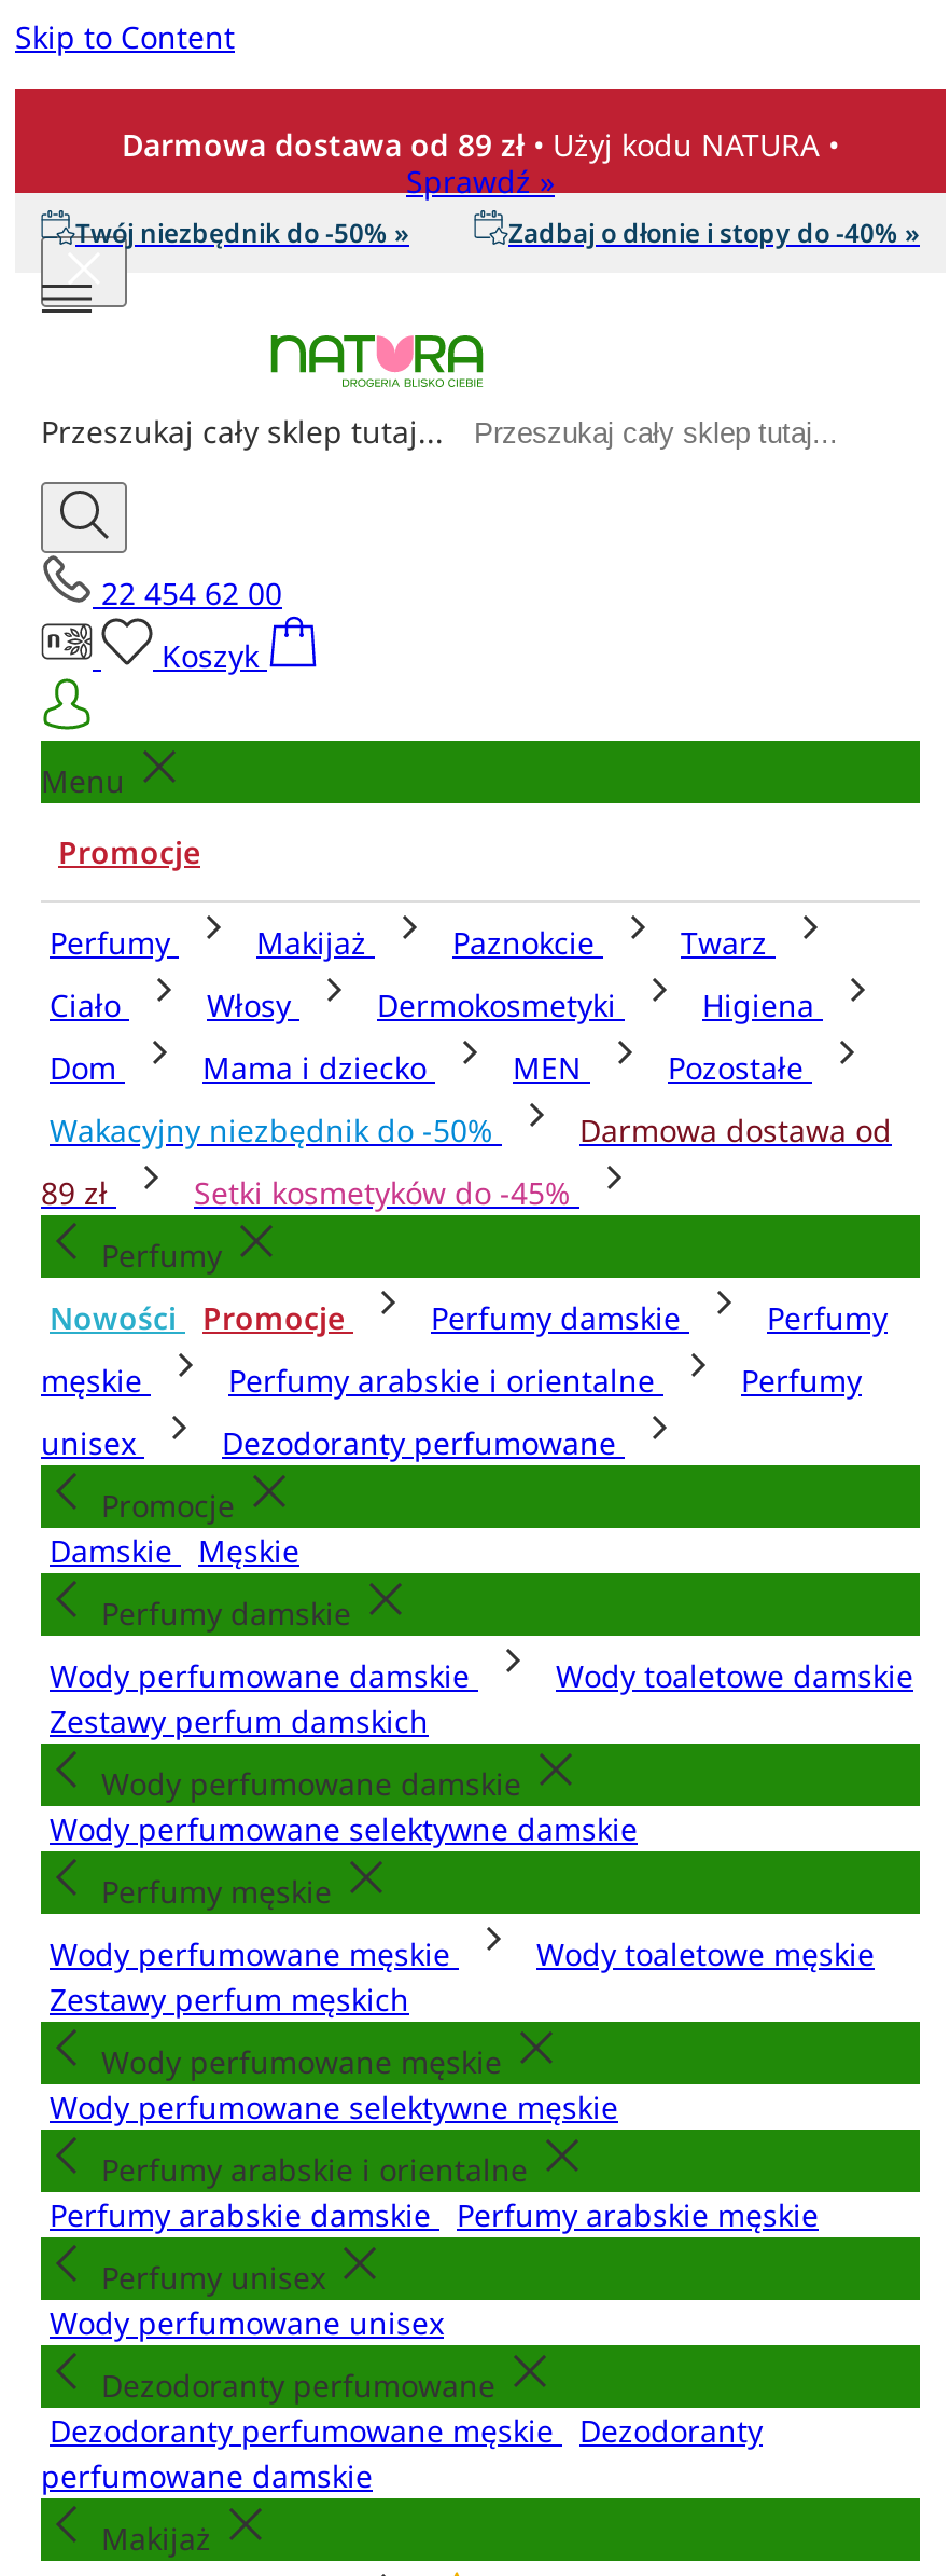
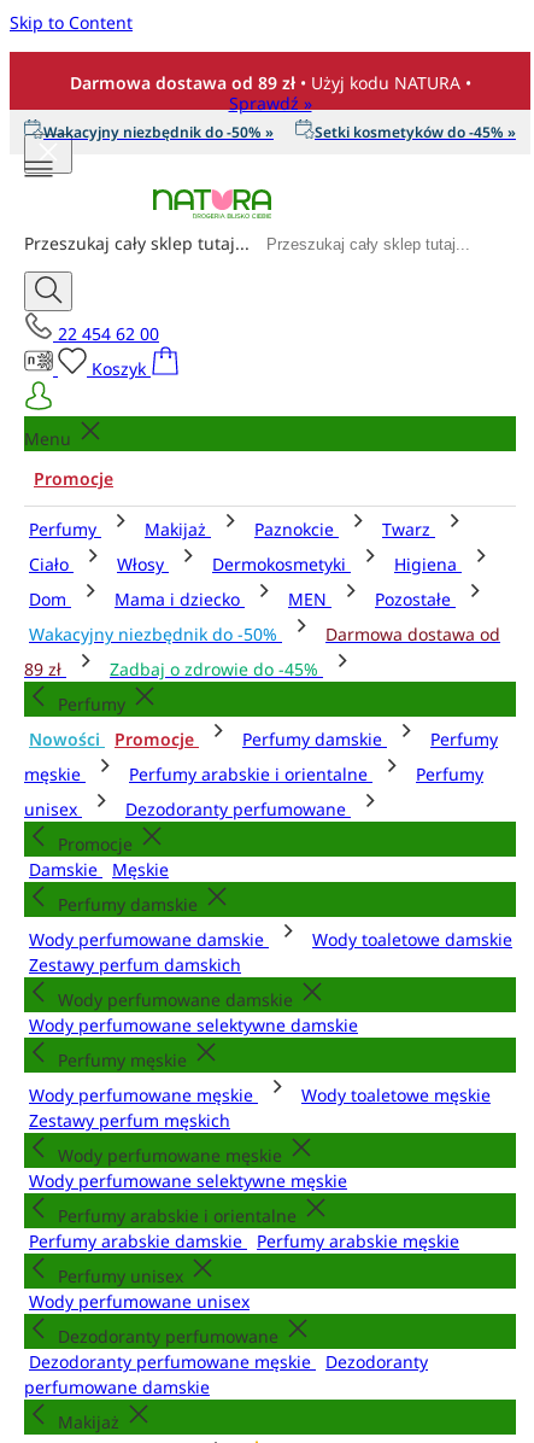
- Twój niezbędnik do -50% »
- Zadbaj o dłonie i stopy do -40% »
+ Wakacyjny niezbędnik do -50% »
+ Setki kosmetyków do -45% »

- Setki kosmetyków do -45%
+ Zadbaj o zdrowie do -45%
